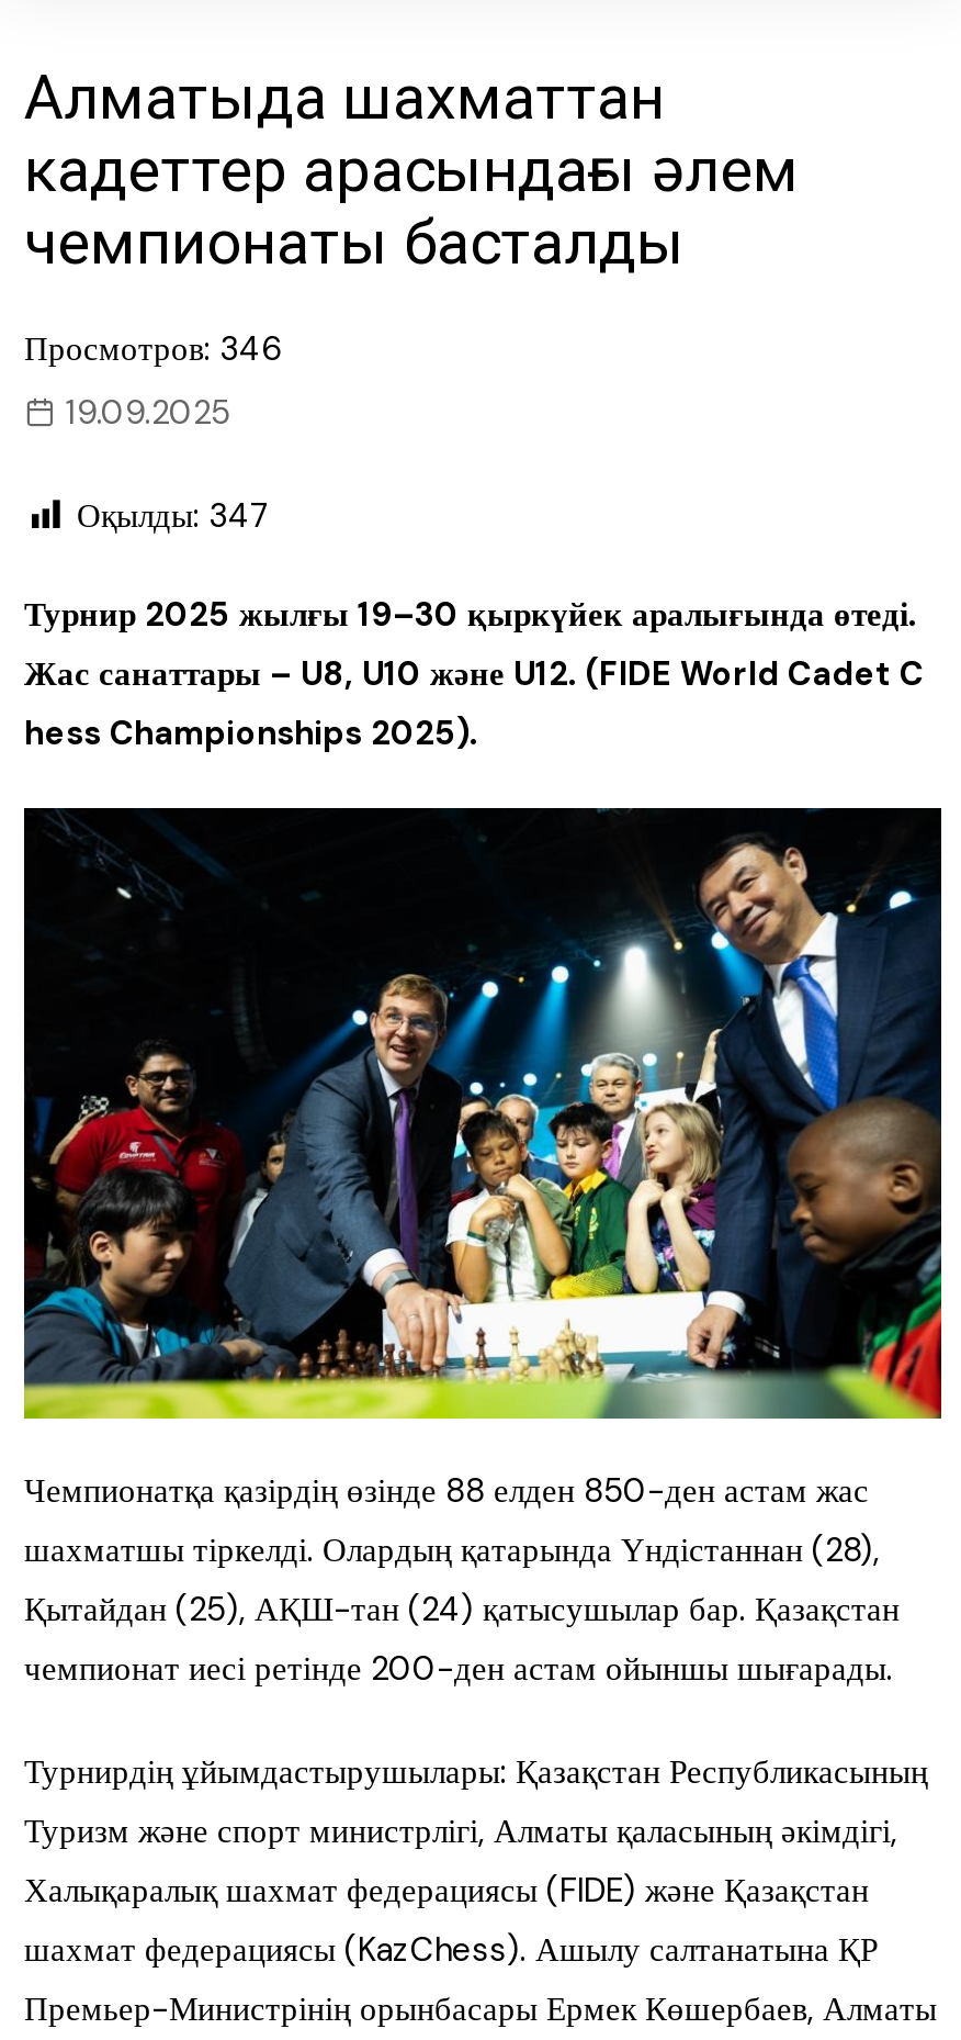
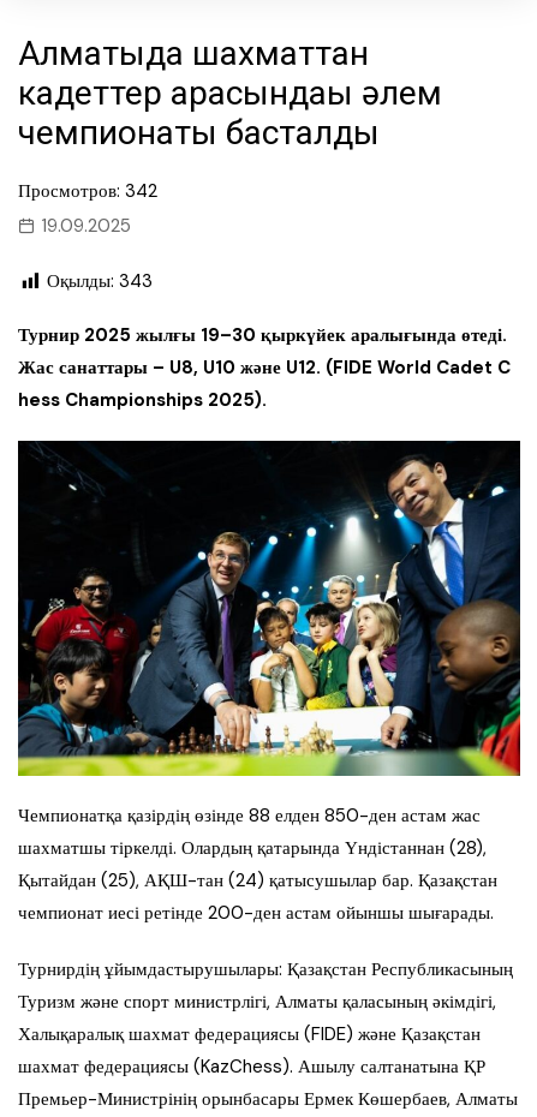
- Просмотров: 346
+ Просмотров: 342

- Оқылды: 347
+ Оқылды: 343
